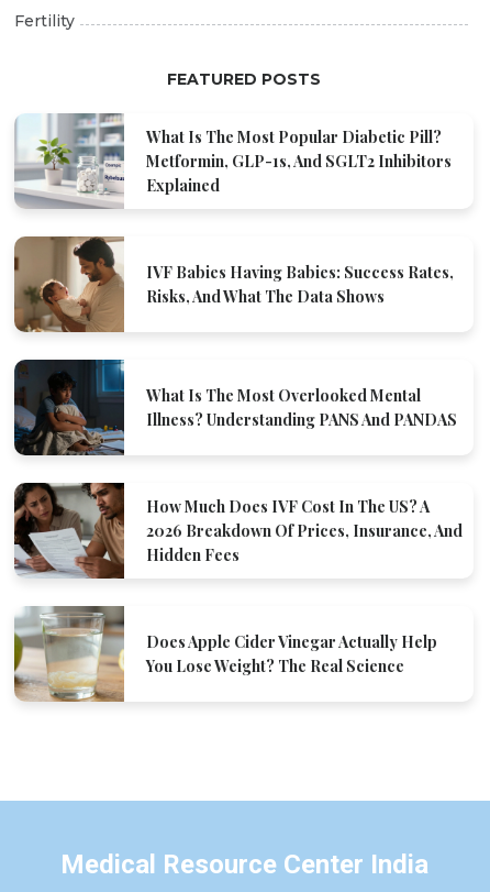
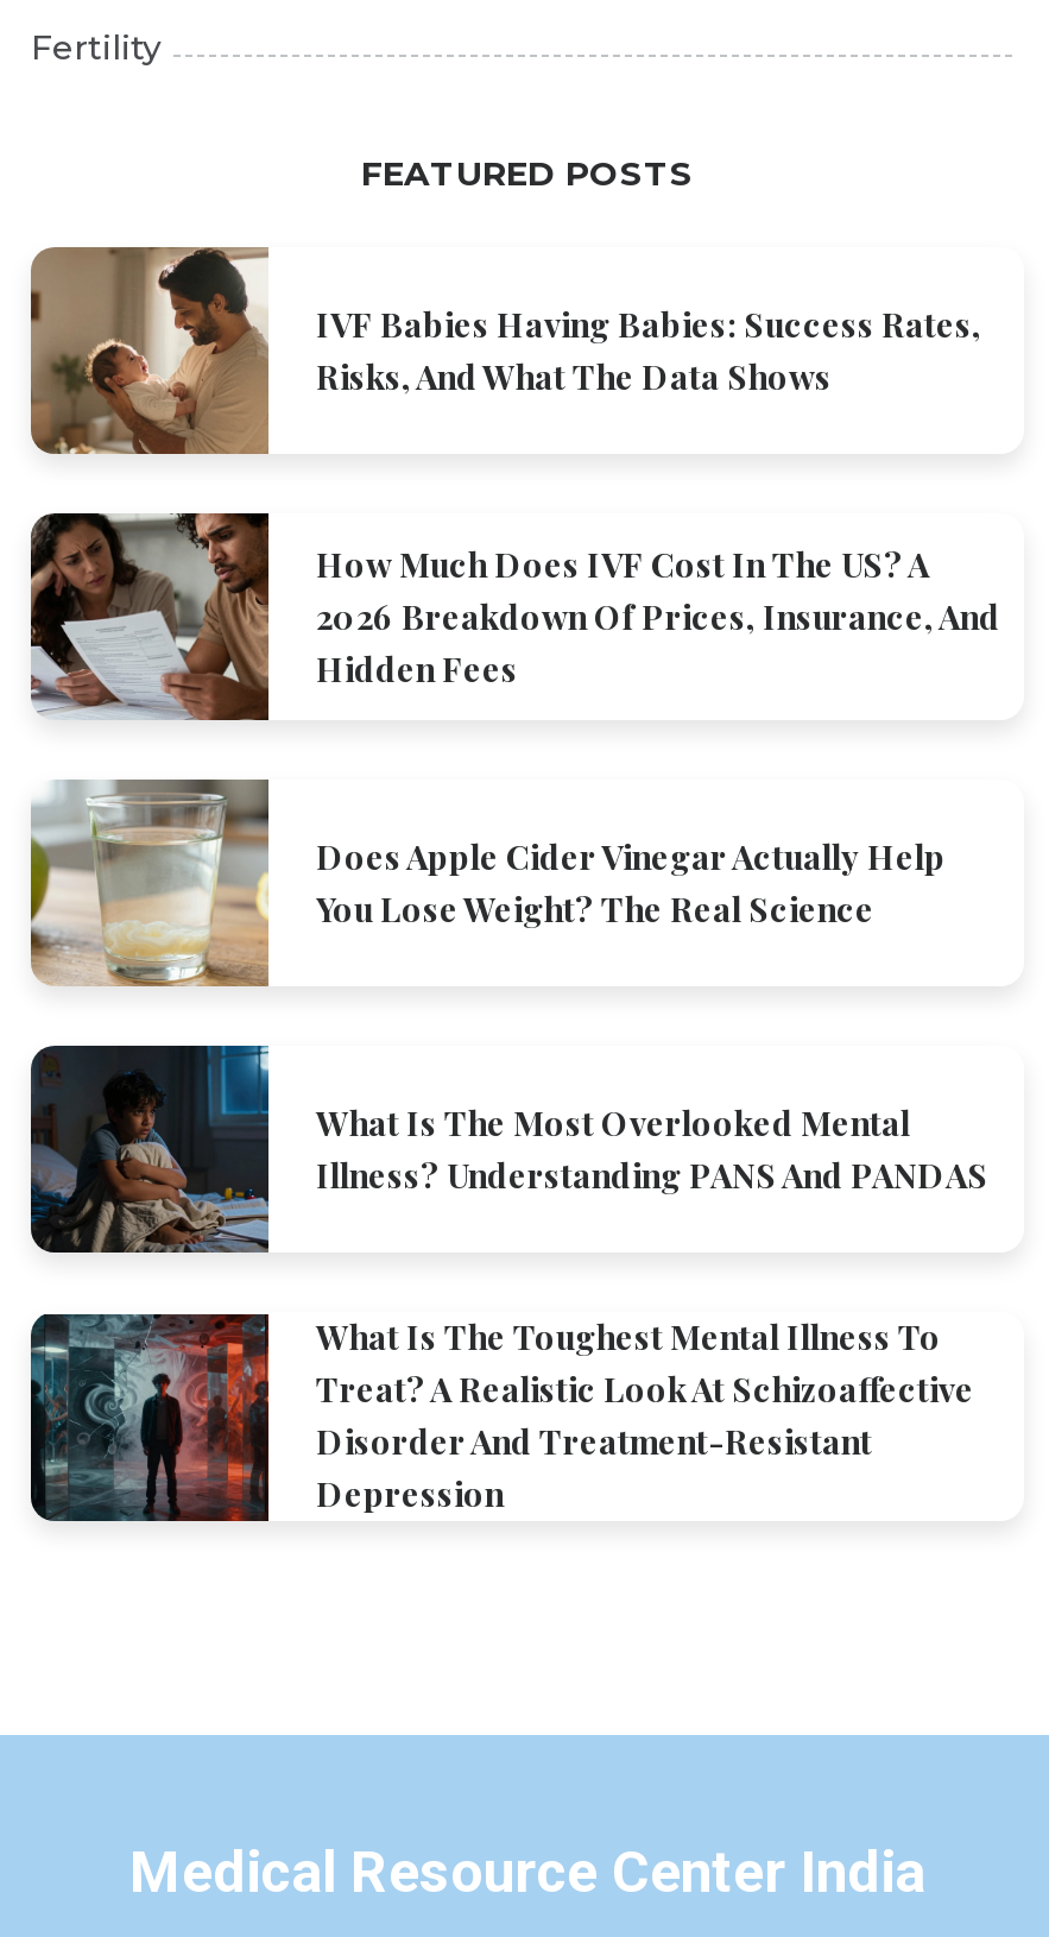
- [image]
- What Is The Most Popular Diabetic Pill?
- Metformin, GLP-1s, And SGLT2 Inhibitors
- Explained

moved up: [image] | IVF Babies Having Babies: Success Rates, | Risks, And What The Data Shows

moved down: [image] | What Is The Most Overlooked Mental | Illness? Understanding PANS And PANDAS

moved up: [image] | How Much Does IVF Cost In The US? A | 2026 Breakdown Of Prices, Insurance, And | Hidden Fees | Does Apple Cider Vinegar Actually Help | You Lose Weight? The Real Science

+ [image]
+ What Is The Toughest Mental Illness To
+ Treat? A Realistic Look At Schizoaffective
+ Disorder And Treatment-Resistant
+ Depression
